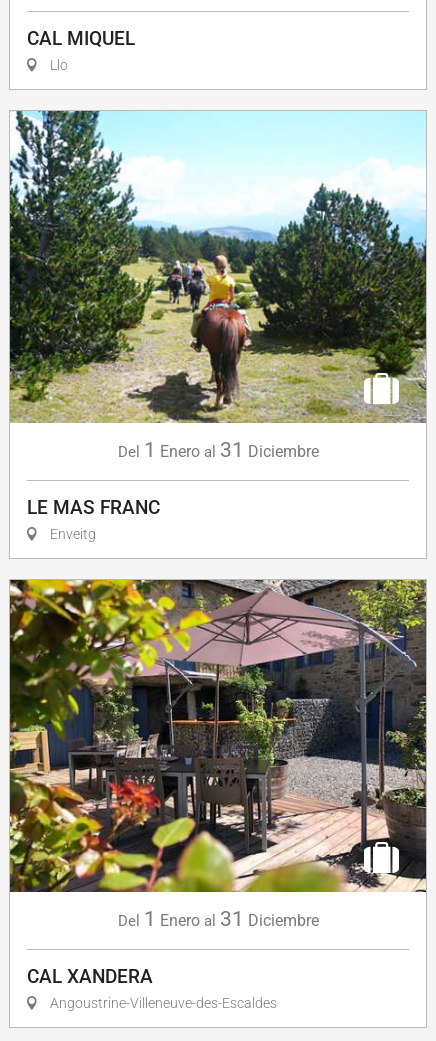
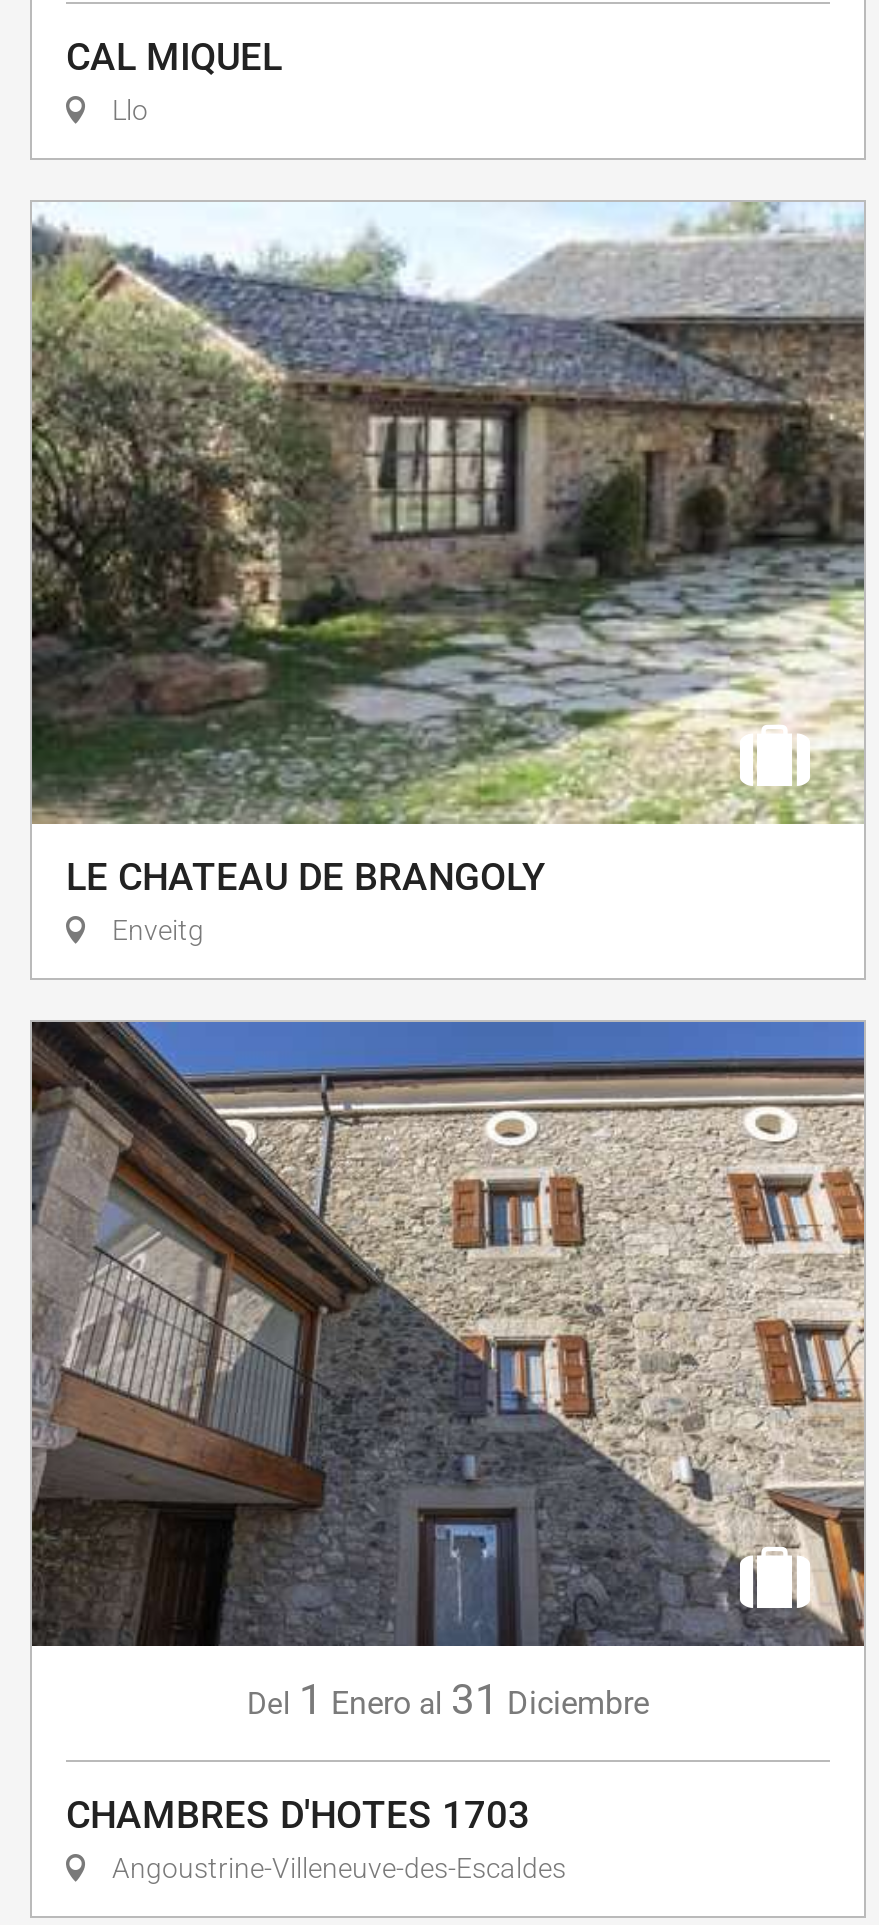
- [image]
- Del 1 Enero al 31 Diciembre
- LE MAS FRANC
+ [image]
+ LE CHATEAU DE BRANGOLY

- [image]
+ [image]

- CAL XANDERA
+ CHAMBRES D'HOTES 1703
